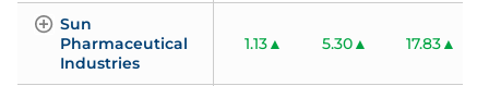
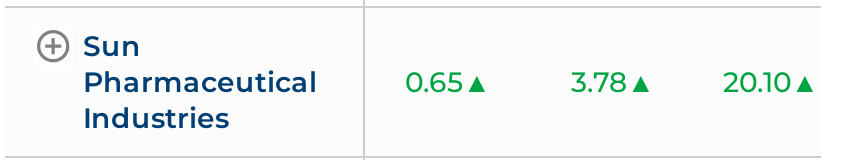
- 1.13
+ 0.65

- 5.30
+ 3.78

- 17.83
+ 20.10
